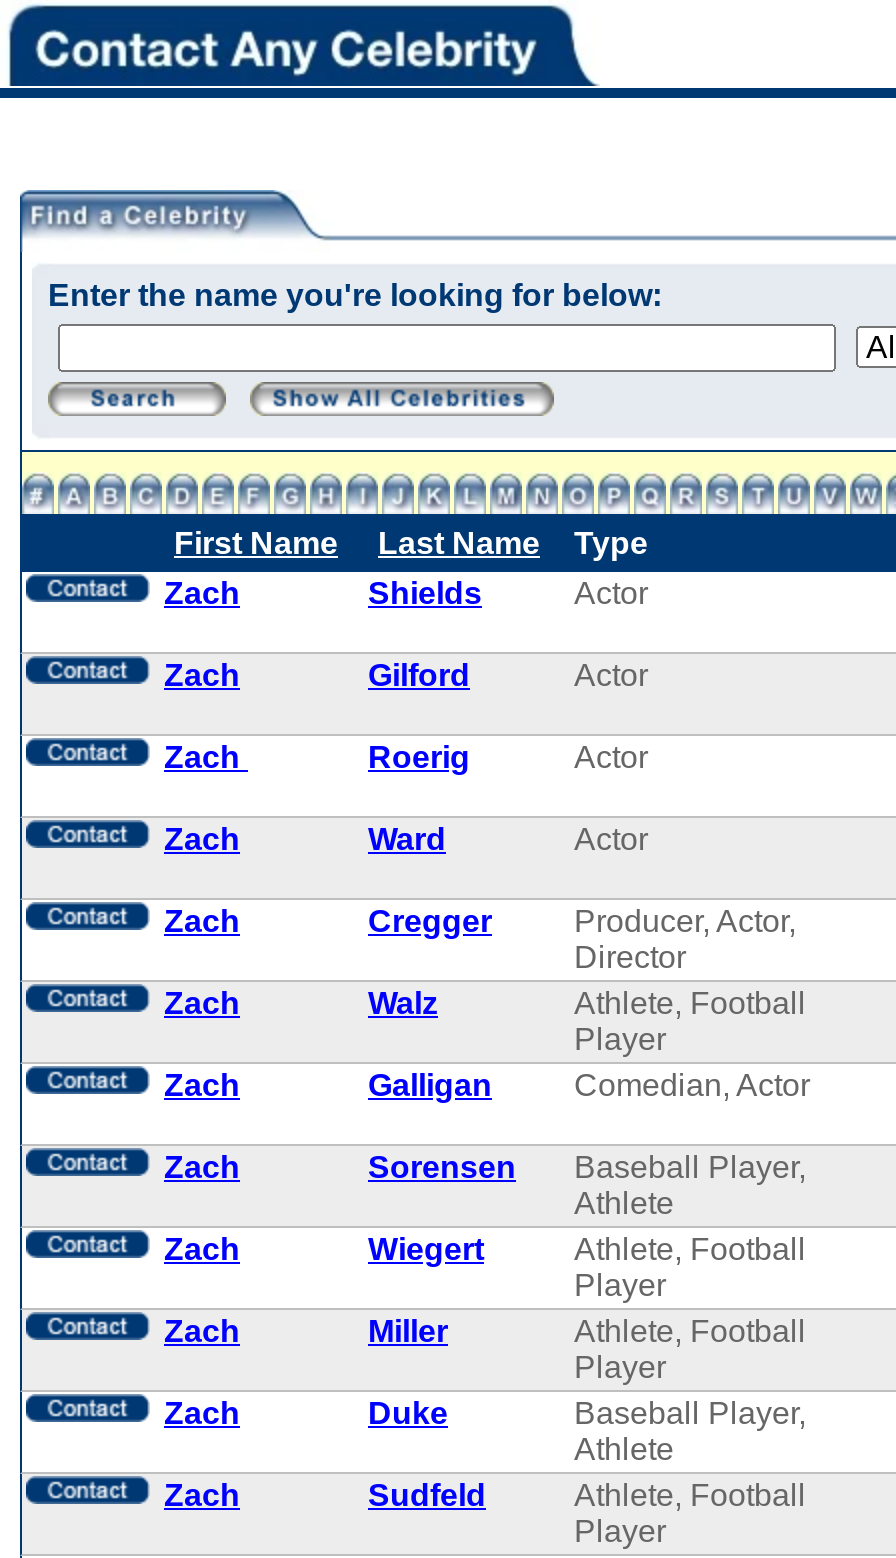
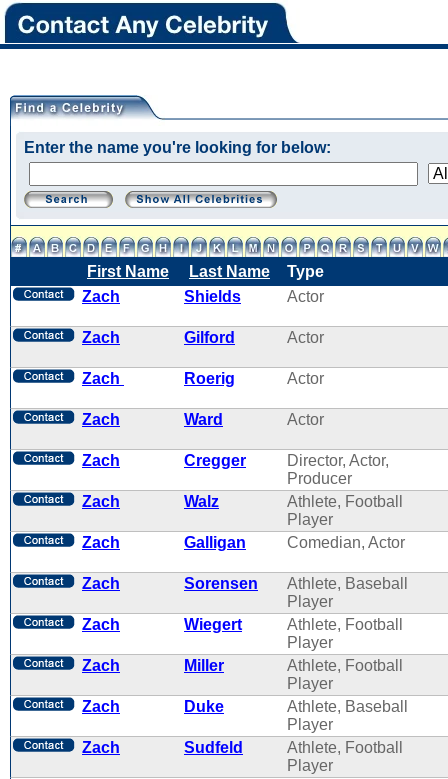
- Producer, Actor,
- Director
+ Director, Actor,
+ Producer

- Baseball Player,
- Athlete
+ Athlete, Baseball
+ Player

- Baseball Player,
- Athlete
+ Athlete, Baseball
+ Player
